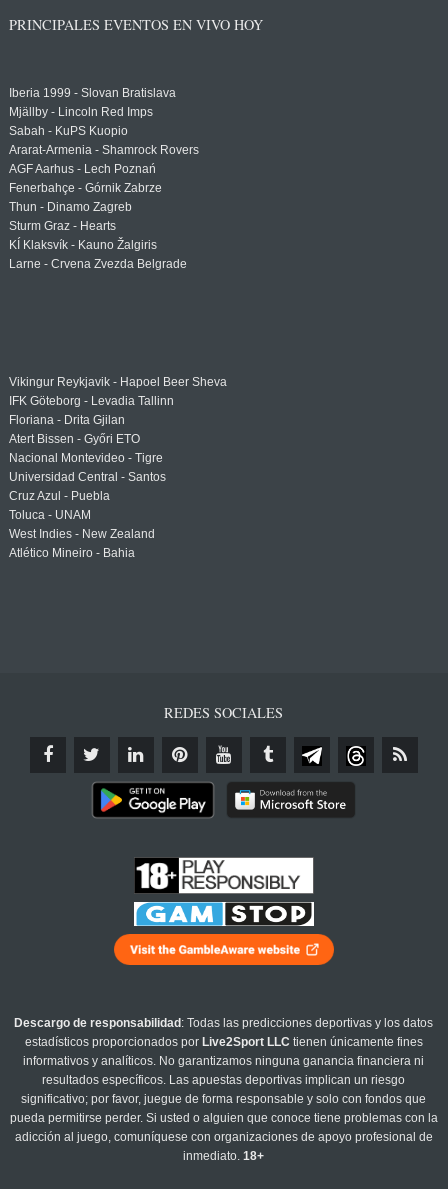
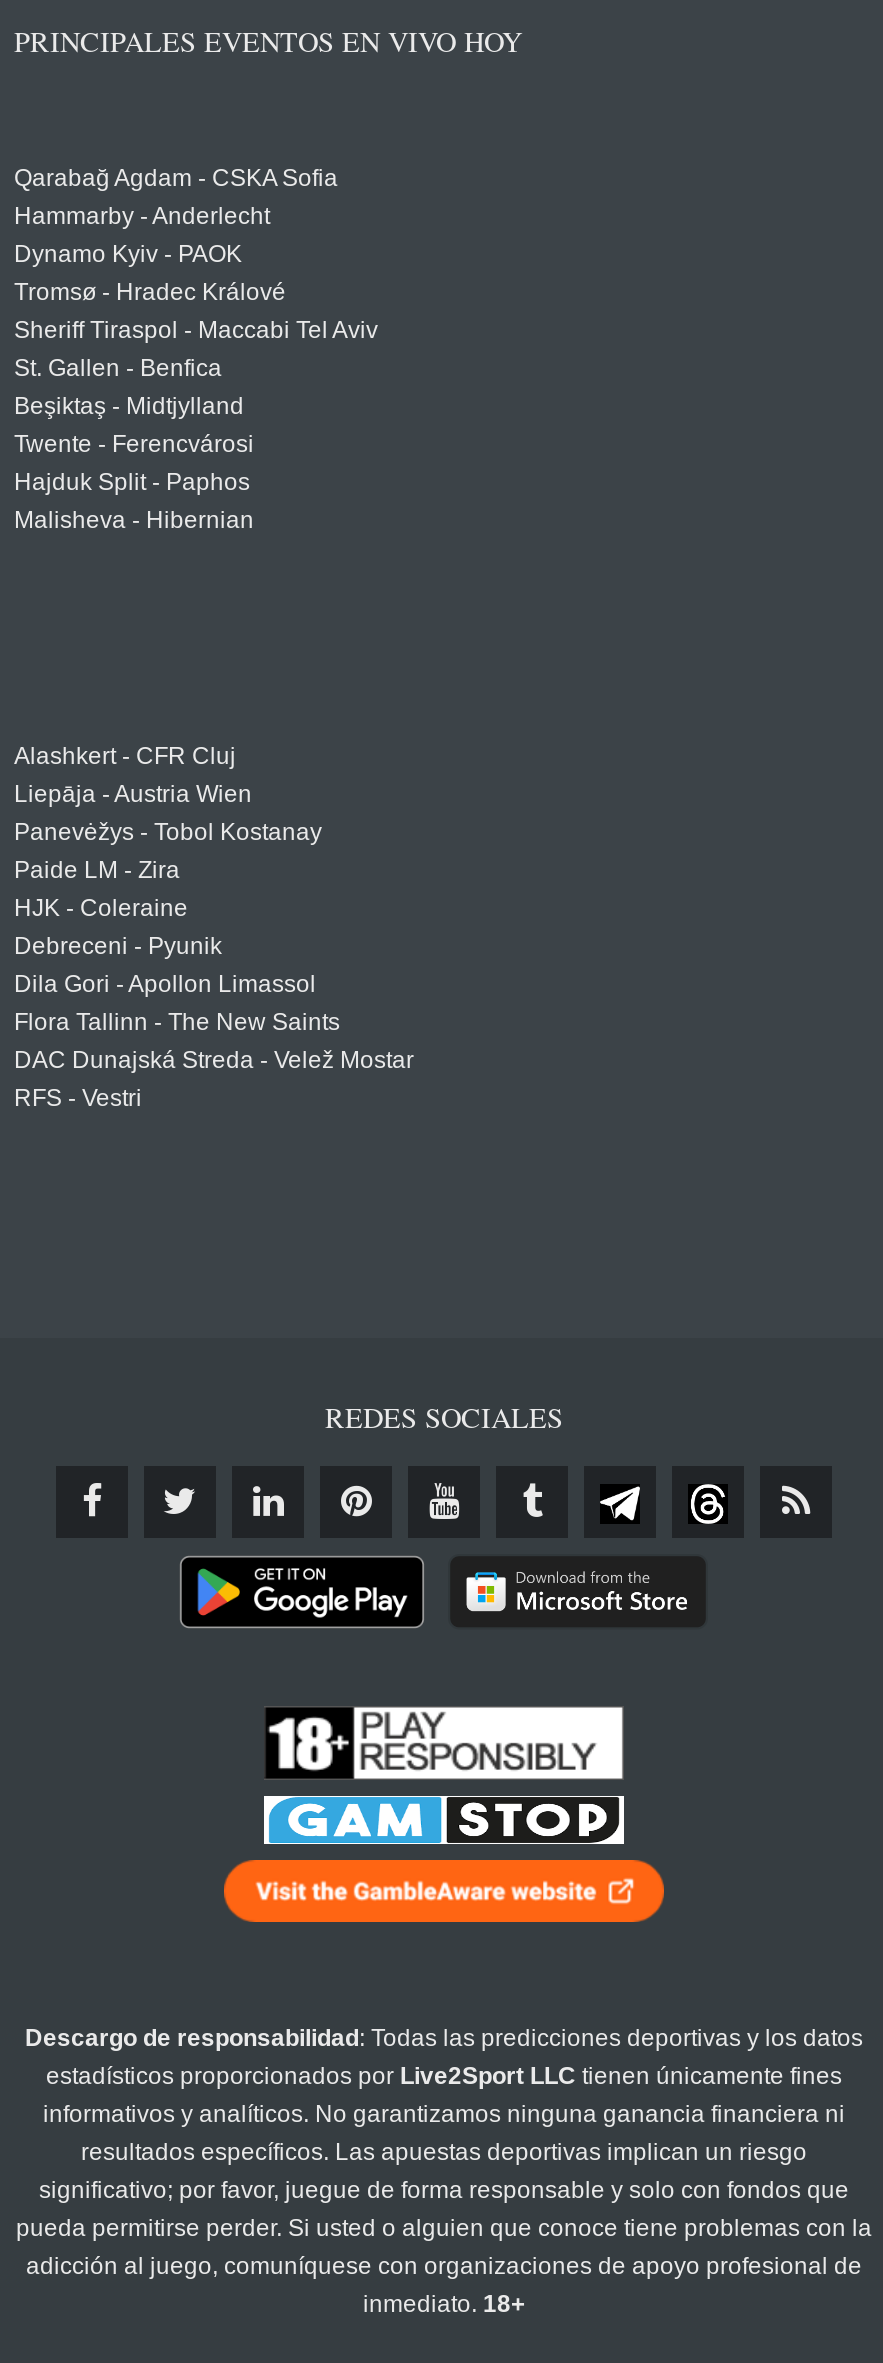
- Iberia 1999 - Slovan Bratislava
- Mjällby - Lincoln Red Imps
- Sabah - KuPS Kuopio
- Ararat-Armenia - Shamrock Rovers
- AGF Aarhus - Lech Poznań
- Fenerbahçe - Górnik Zabrze
- Thun - Dinamo Zagreb
- Sturm Graz - Hearts
- KÍ Klaksvík - Kauno Žalgiris
- Larne - Crvena Zvezda Belgrade
+ Qarabağ Agdam - CSKA Sofia
+ Hammarby - Anderlecht
+ Dynamo Kyiv - PAOK
+ Tromsø - Hradec Králové
+ Sheriff Tiraspol - Maccabi Tel Aviv
+ St. Gallen - Benfica
+ Beşiktaş - Midtjylland
+ Twente - Ferencvárosi
+ Hajduk Split - Paphos
+ Malisheva - Hibernian

- Vikingur Reykjavik - Hapoel Beer Sheva
- IFK Göteborg - Levadia Tallinn
- Floriana - Drita Gjilan
- Atert Bissen - Győri ETO
- Nacional Montevideo - Tigre
- Universidad Central - Santos
- Cruz Azul - Puebla
- Toluca - UNAM
- West Indies - New Zealand
- Atlético Mineiro - Bahia
+ Alashkert - CFR Cluj
+ Liepāja - Austria Wien
+ Panevėžys - Tobol Kostanay
+ Paide LM - Zira
+ HJK - Coleraine
+ Debreceni - Pyunik
+ Dila Gori - Apollon Limassol
+ Flora Tallinn - The New Saints
+ DAC Dunajská Streda - Velež Mostar
+ RFS - Vestri
